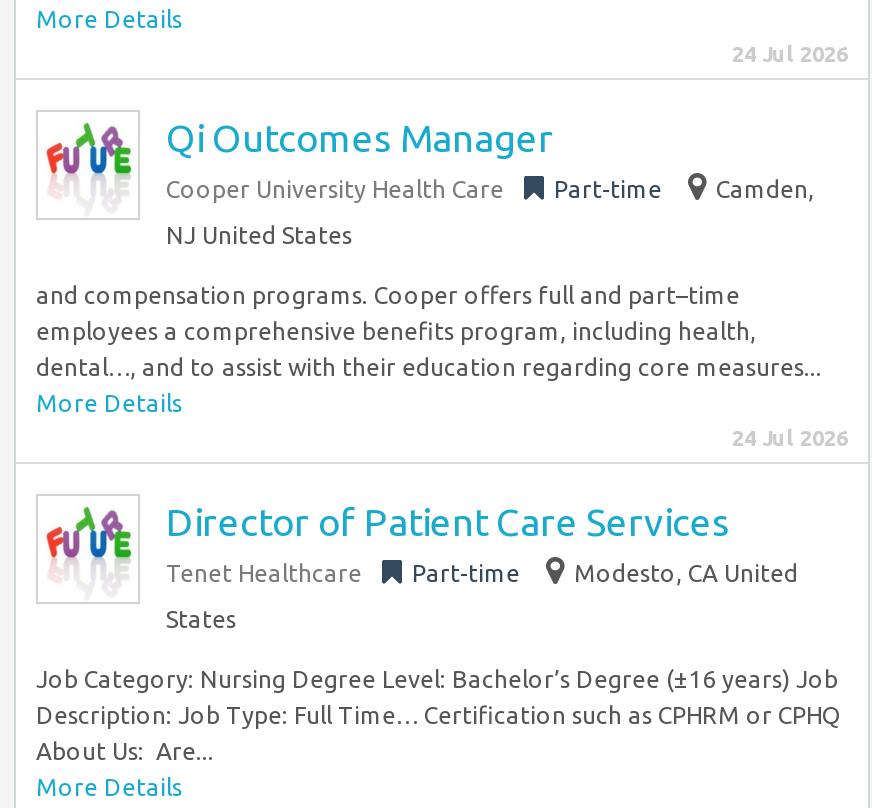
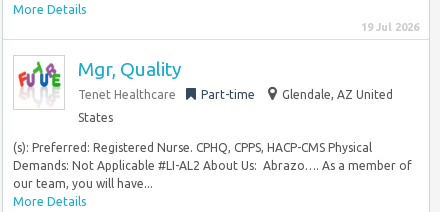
- 24 Jul 2026
- Qi Outcomes Manager
- Cooper University Health Care
- Part-time
- Camden,
- NJ United States
- and compensation programs. Cooper offers full and part–time
- employees a comprehensive benefits program, including health,
- dental…, and to assist with their education regarding core measures...
- More Details
- 24 Jul 2026
- Director of Patient Care Services
+ 19 Jul 2026
+ Mgr, Quality

- Modesto, CA United
+ Glendale, AZ United

- Job Category: Nursing Degree Level: Bachelor’s Degree (±16 years) Job
- Description: Job Type: Full Time… Certification such as CPHRM or CPHQ
- About Us: Are...
+ (s): Preferred: Registered Nurse. CPHQ, CPPS, HACP-CMS Physical
+ Demands: Not Applicable #LI-AL2 About Us: Abrazo…. As a member of
+ our team, you will have...
